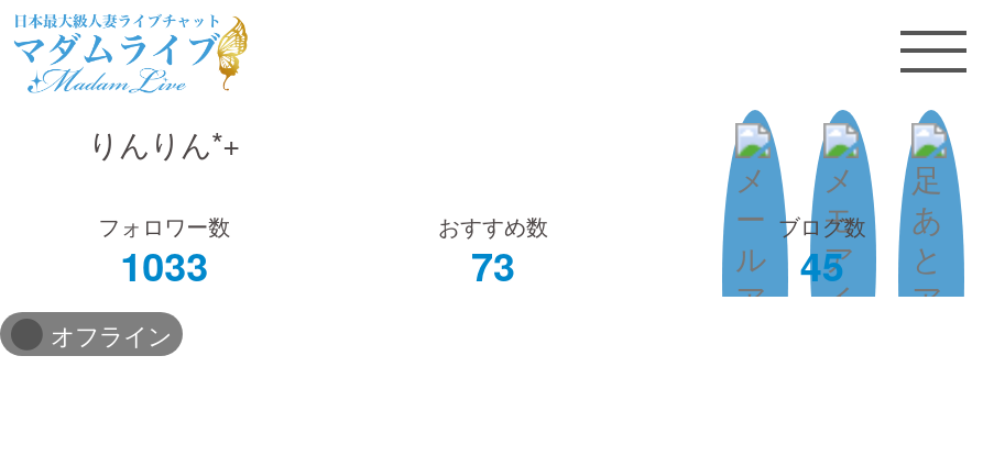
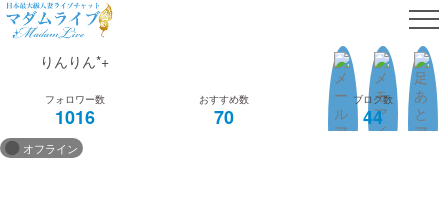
- 1033
+ 1016

- 73
+ 70

- 45
+ 44
